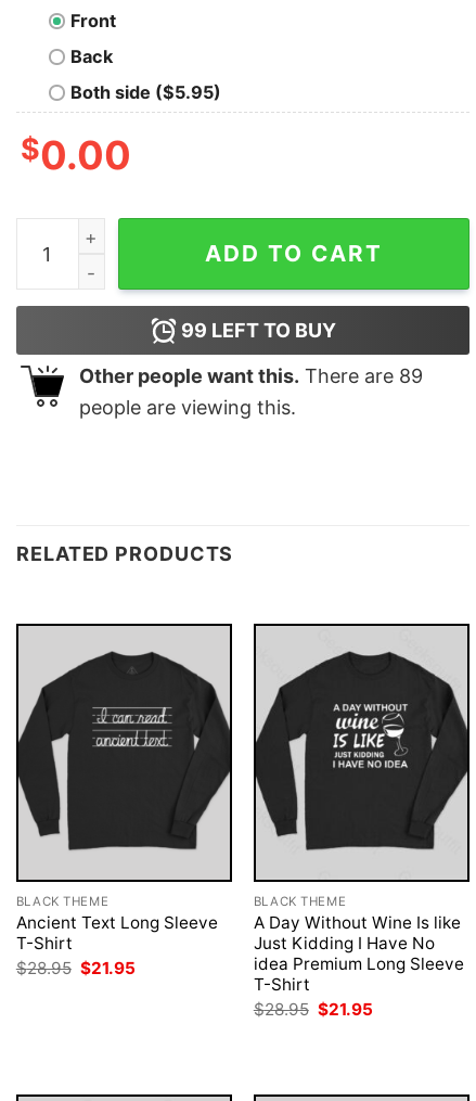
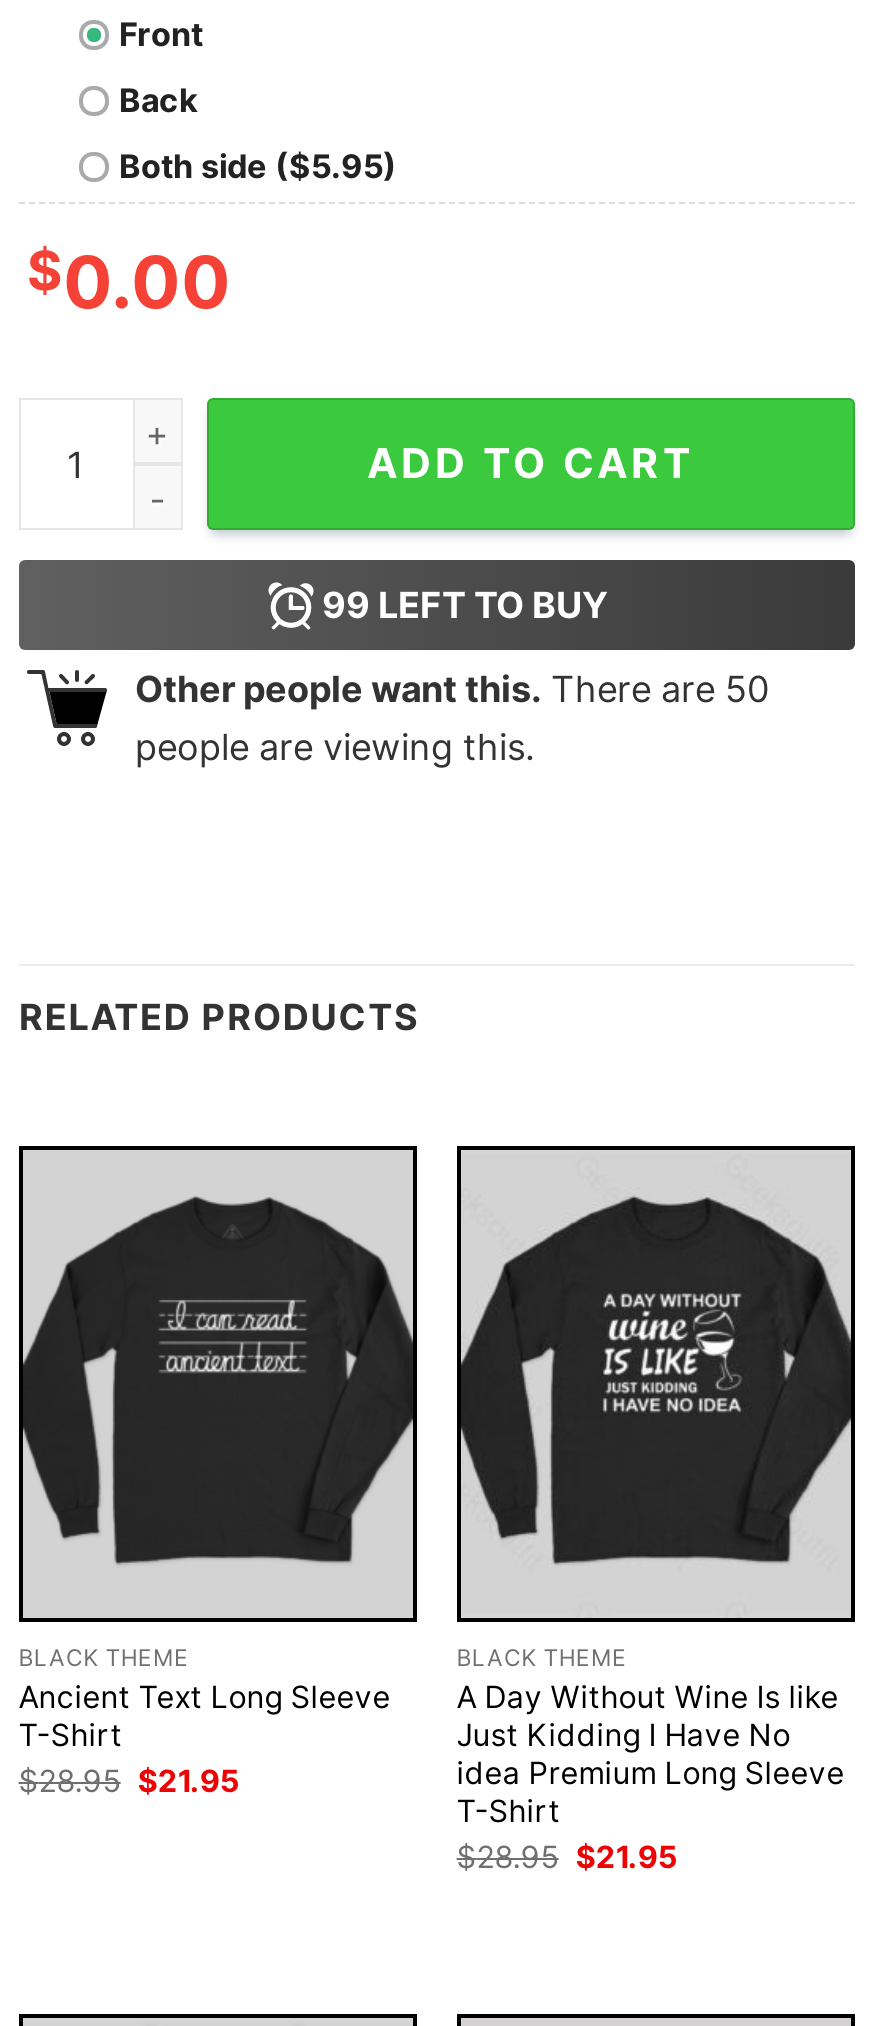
- Other people want this. There are 89
+ Other people want this. There are 50
